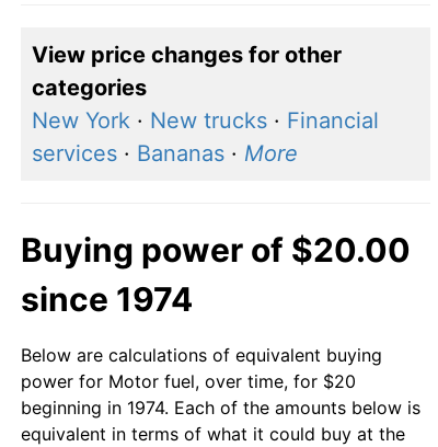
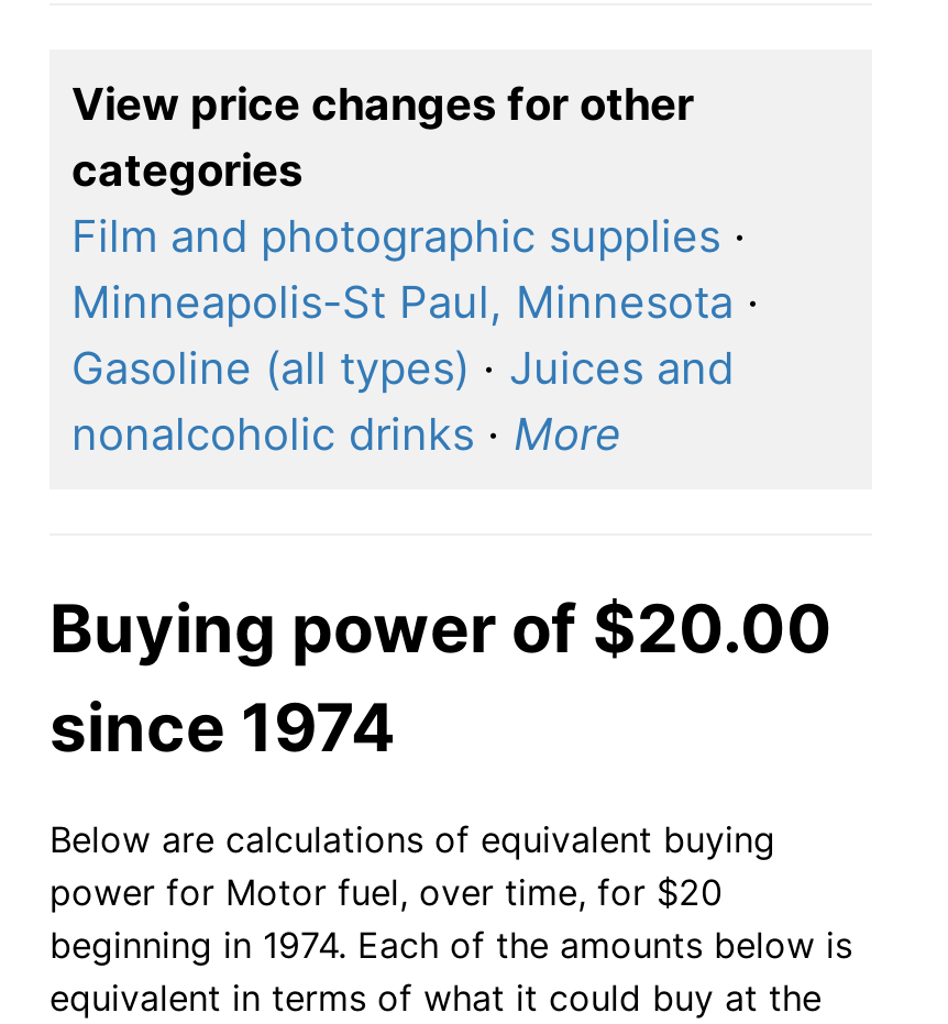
- New York · New trucks · Financial
- services · Bananas · More
+ Film and photographic supplies ·
+ Minneapolis-St Paul, Minnesota ·
+ Gasoline (all types) · Juices and
+ nonalcoholic drinks · More
